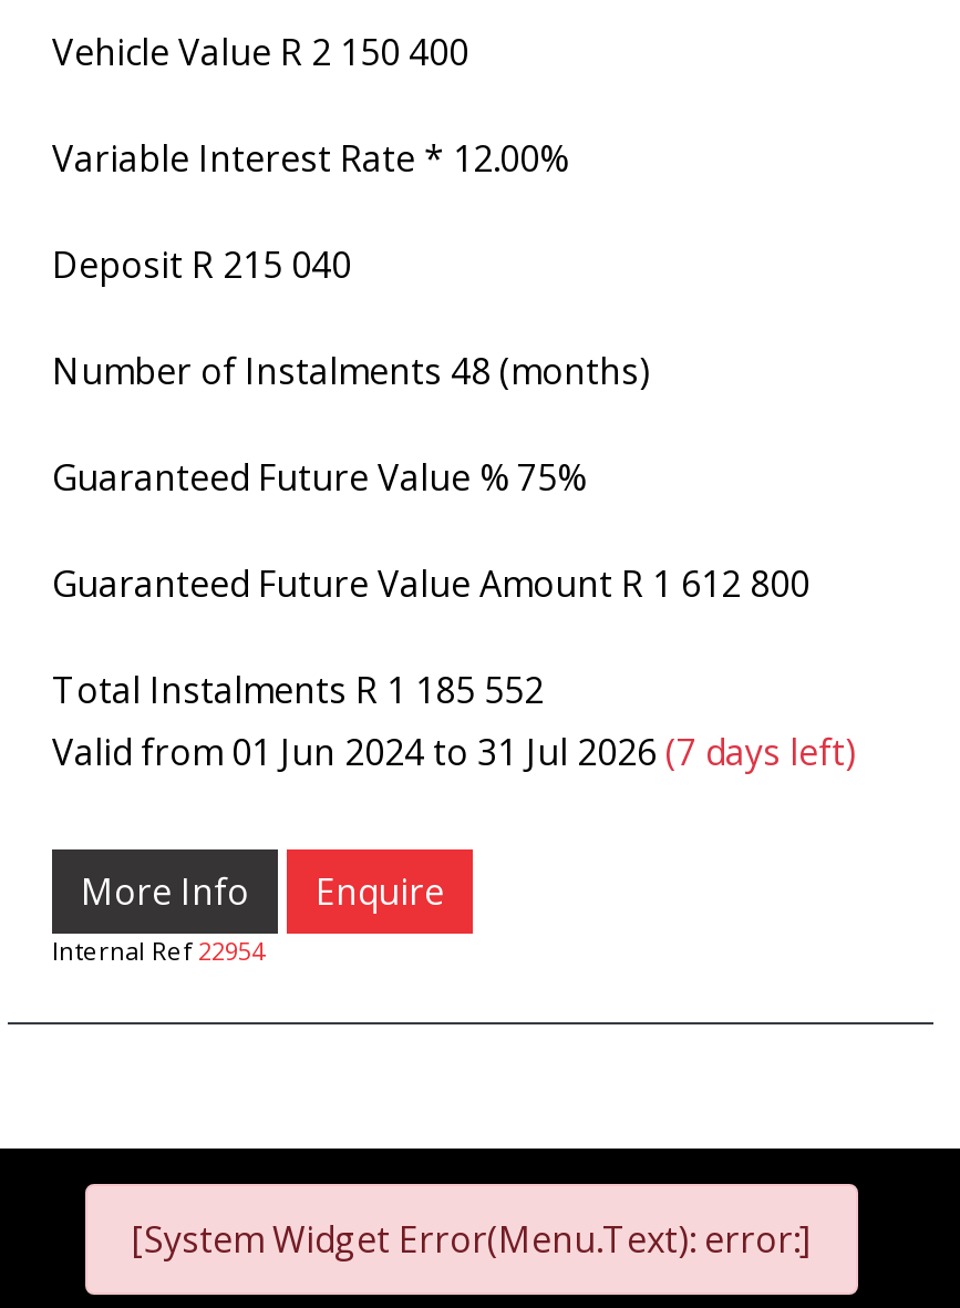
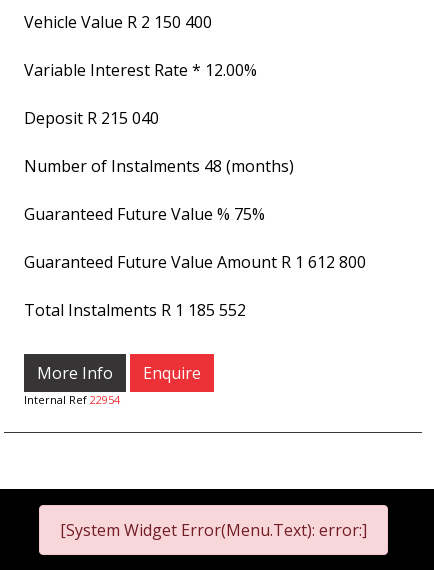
- Valid from 01 Jun 2024 to 31 Jul 2026 (7 days left)
